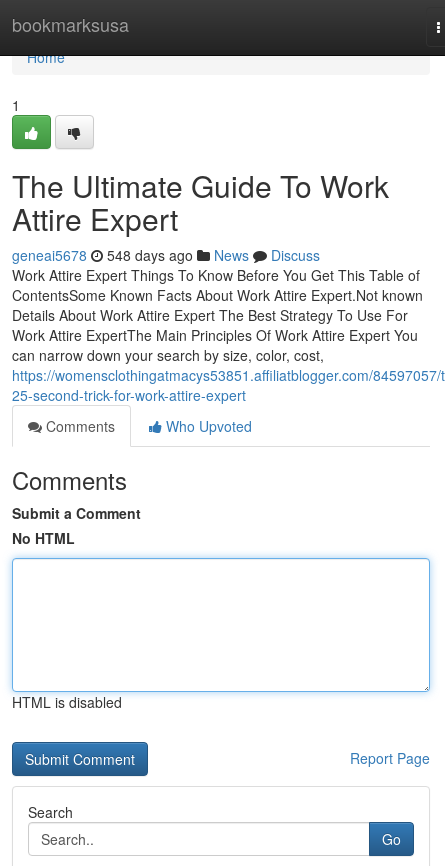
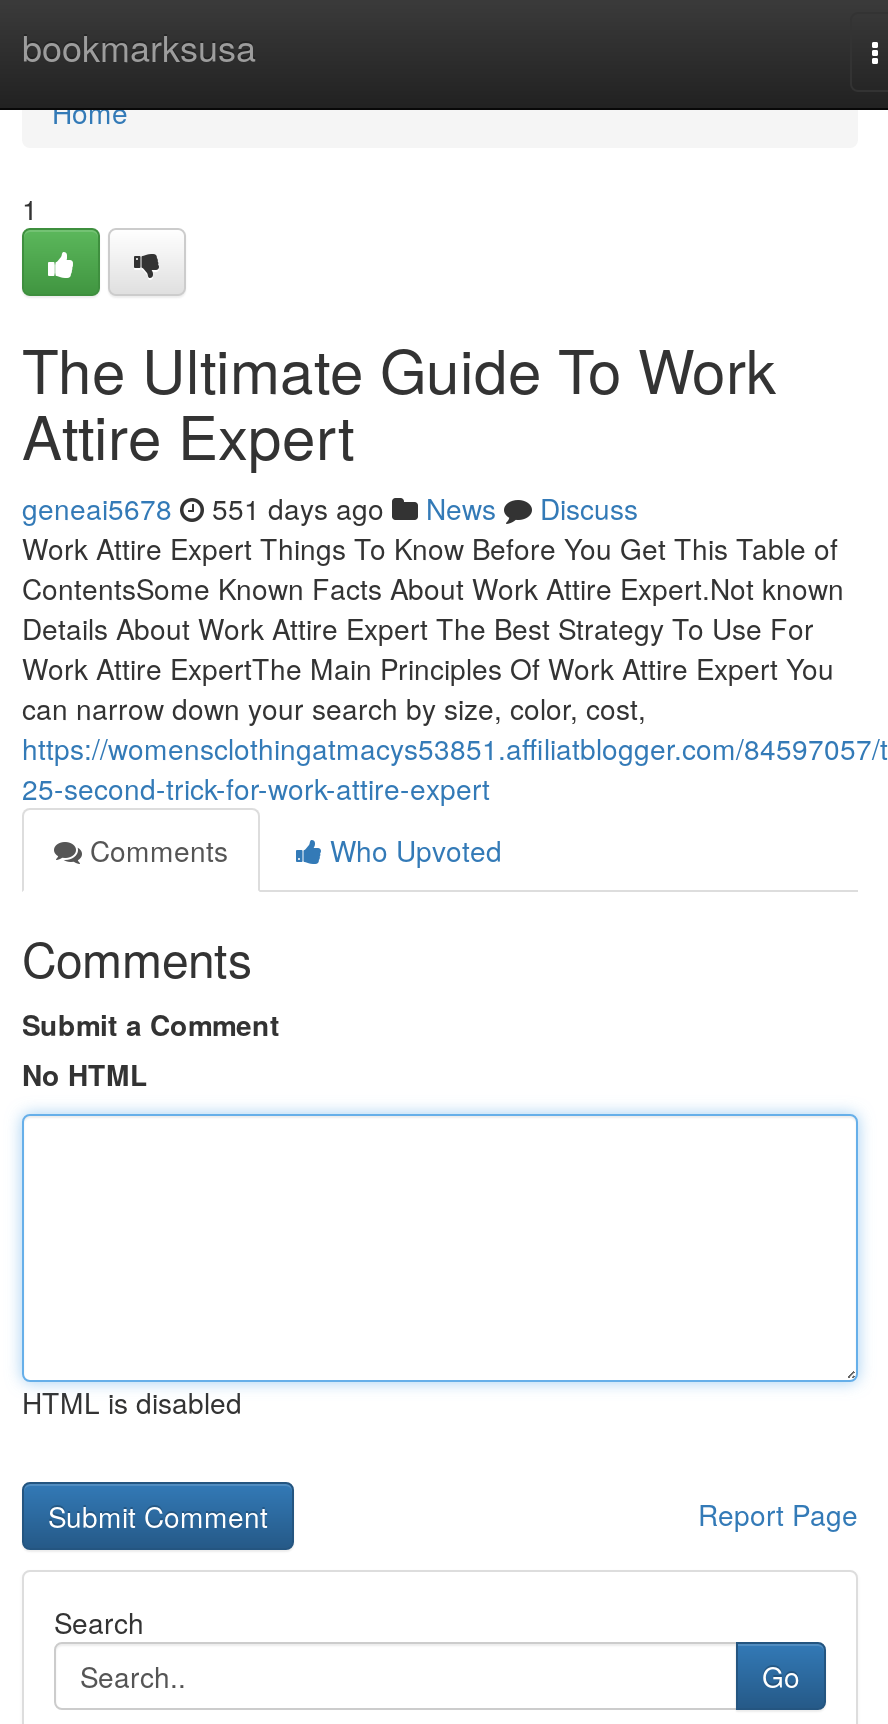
- geneai5678 548 days ago News Discuss
+ geneai5678 551 days ago News Discuss
